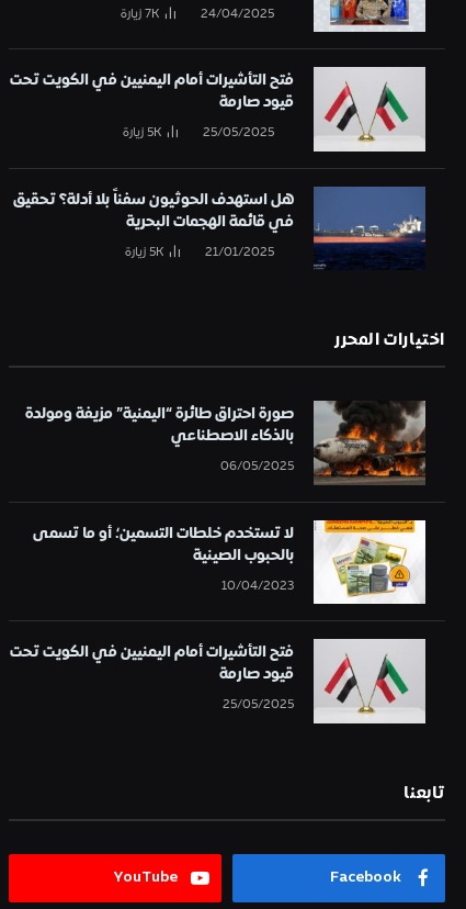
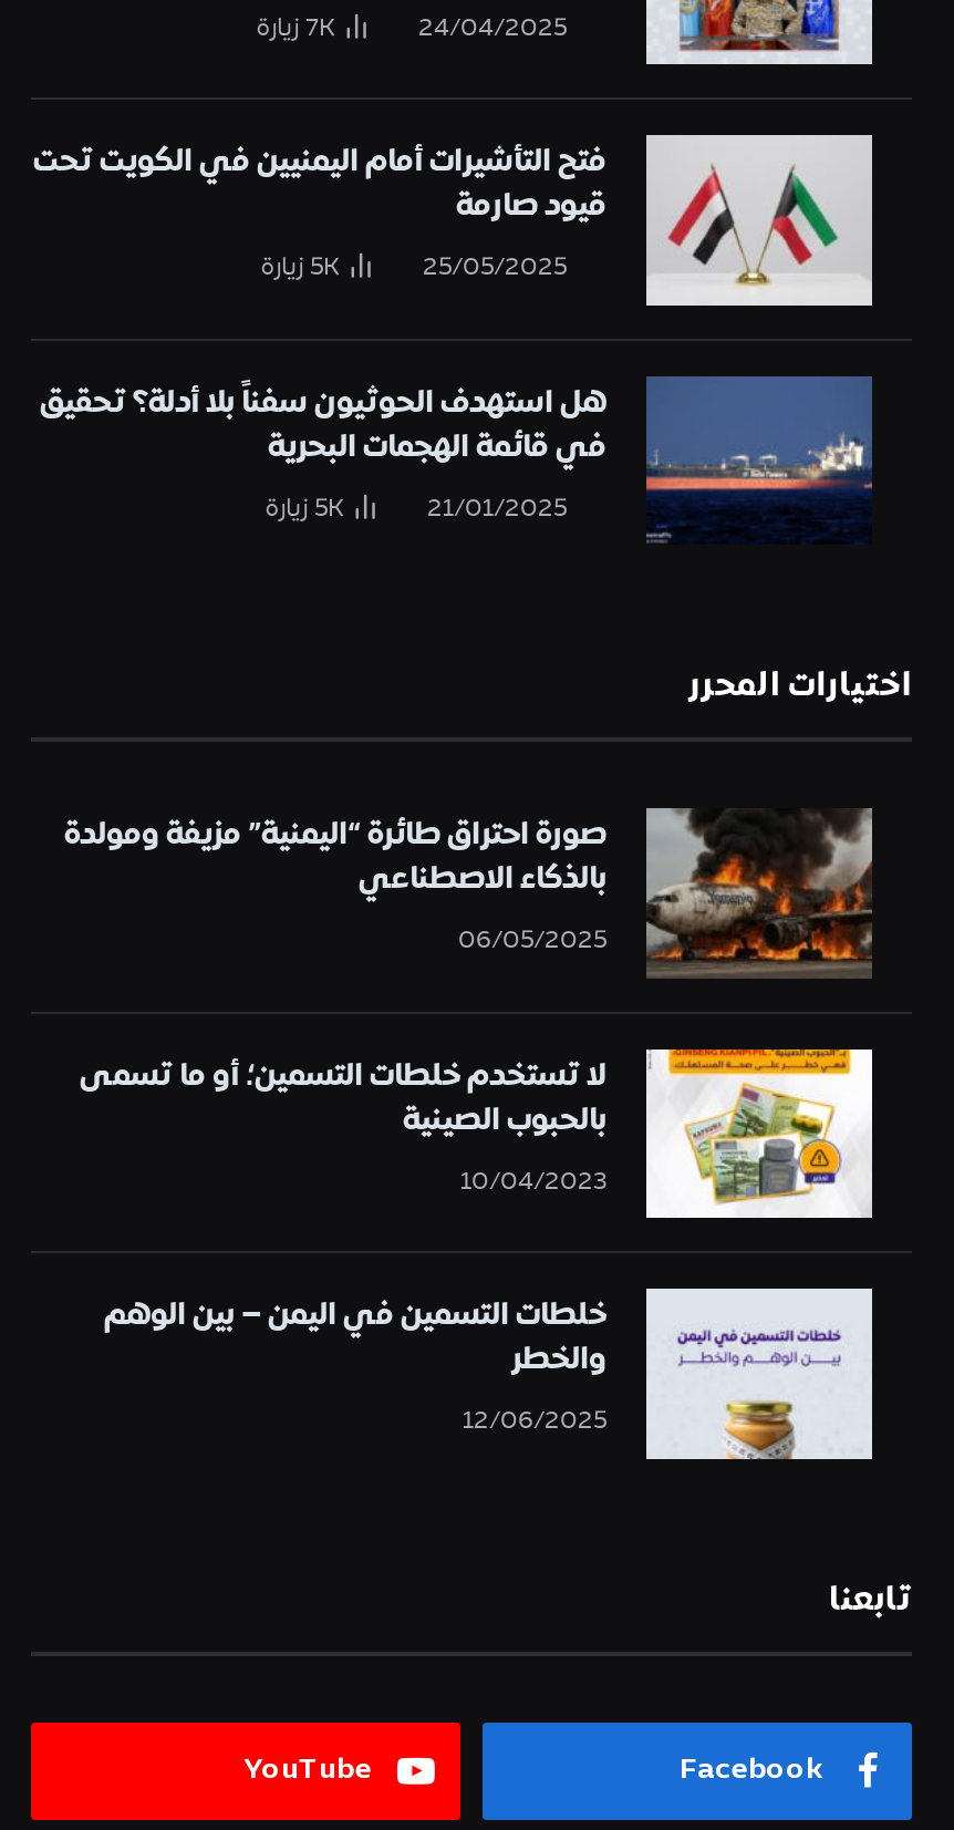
- [image]
- فتح التأشيرات أمام اليمنيين في الكويت تحت
- قيود صارمة
- 25/05/2025
+ [image]
+ خلطات التسمين في اليمن – بين الوهم
+ والخطر
+ 12/06/2025
